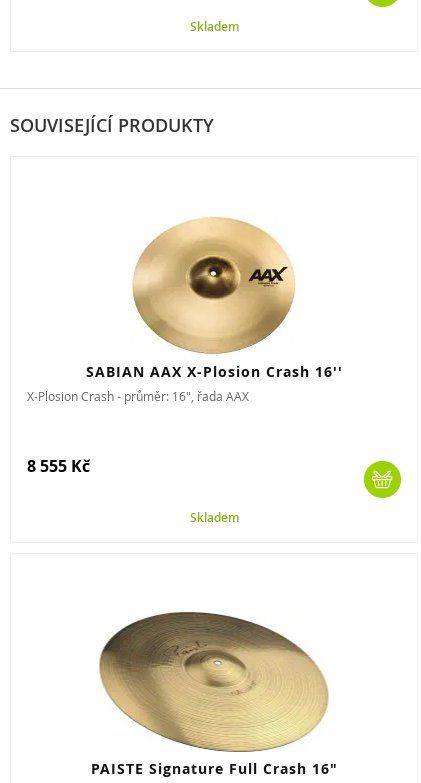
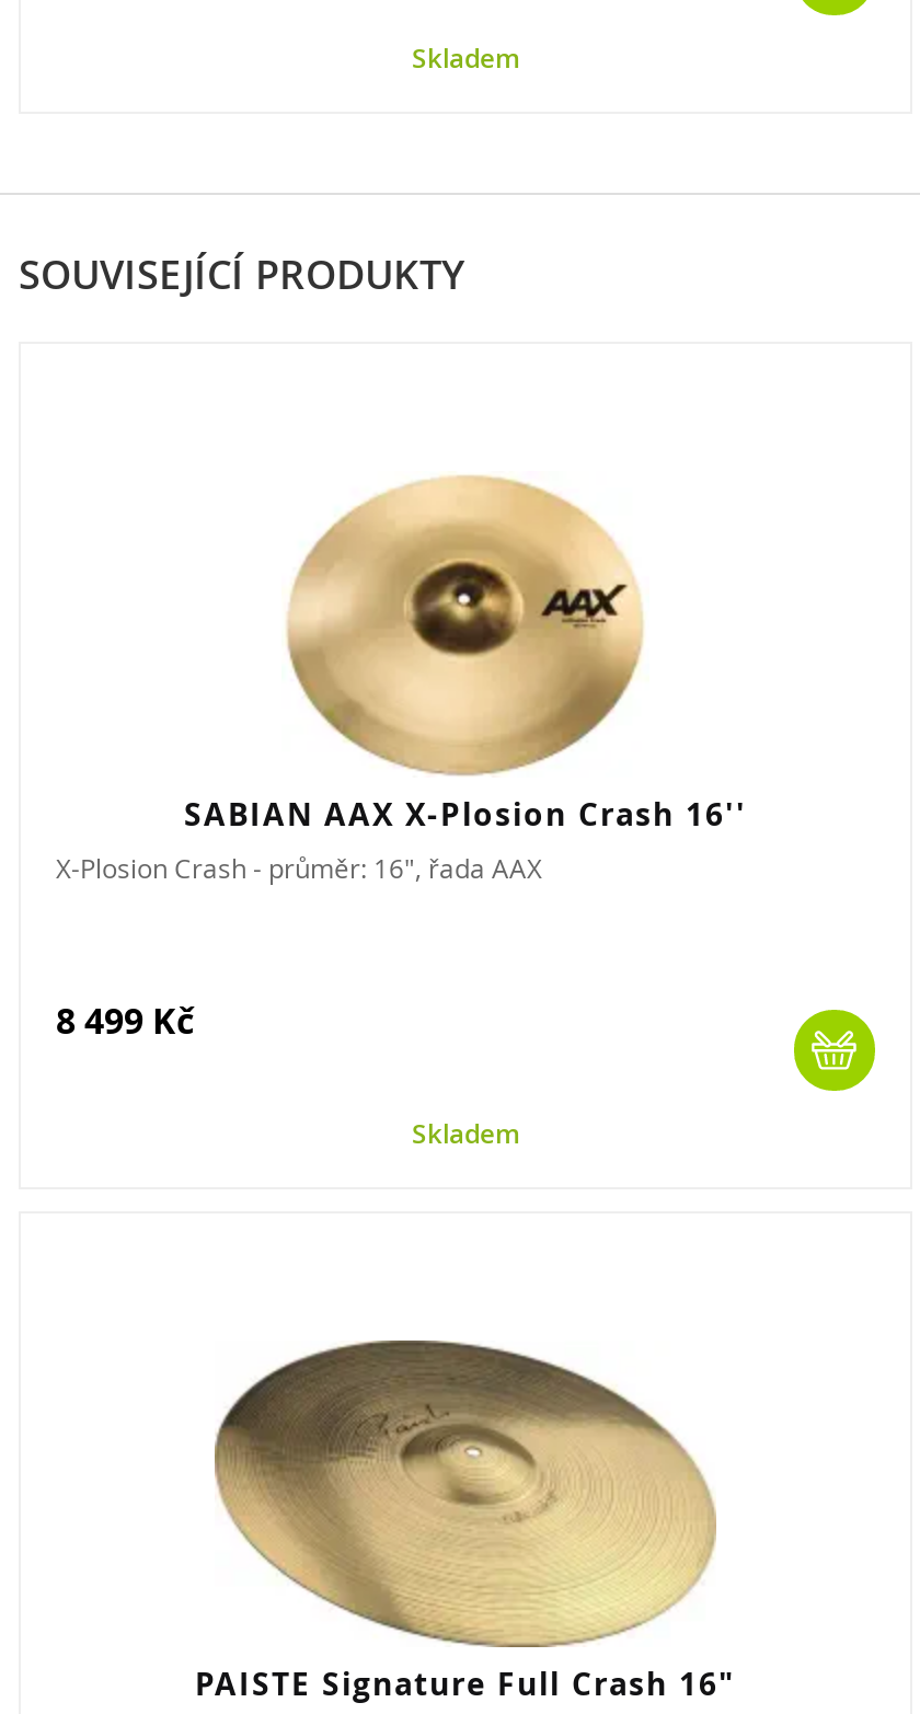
- 8 555 Kč
+ 8 499 Kč
